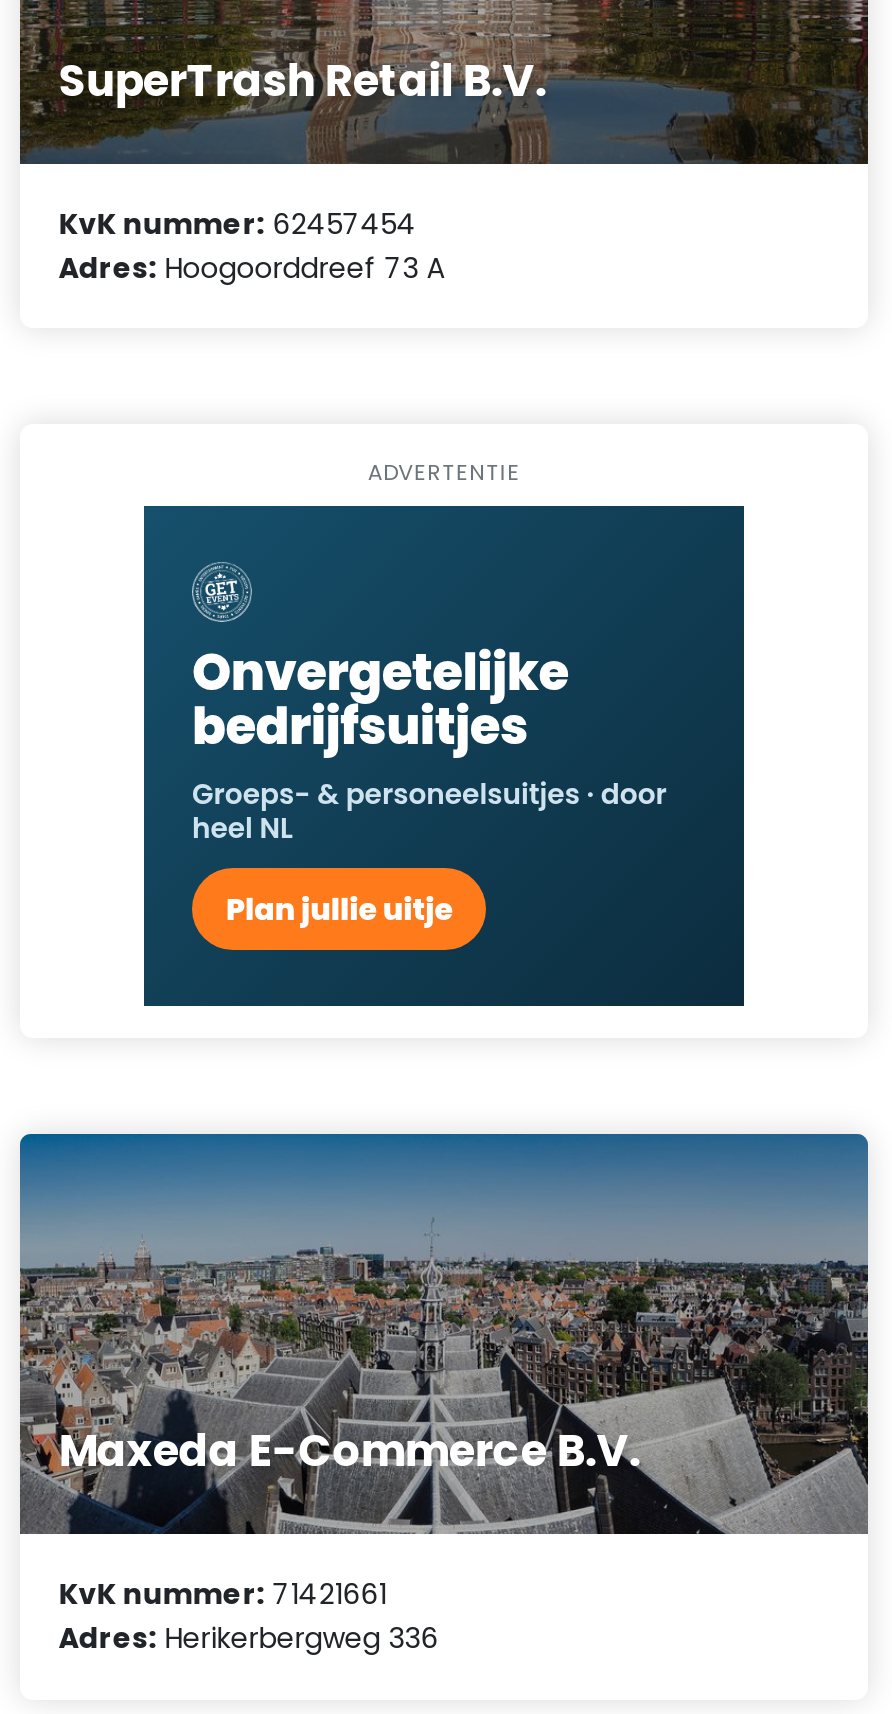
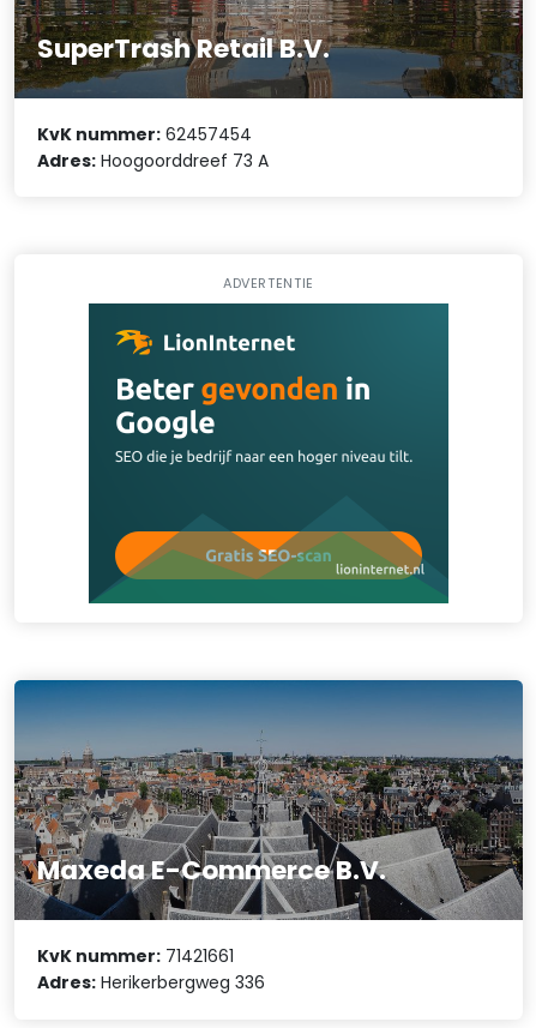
- [image]
+ [image]
